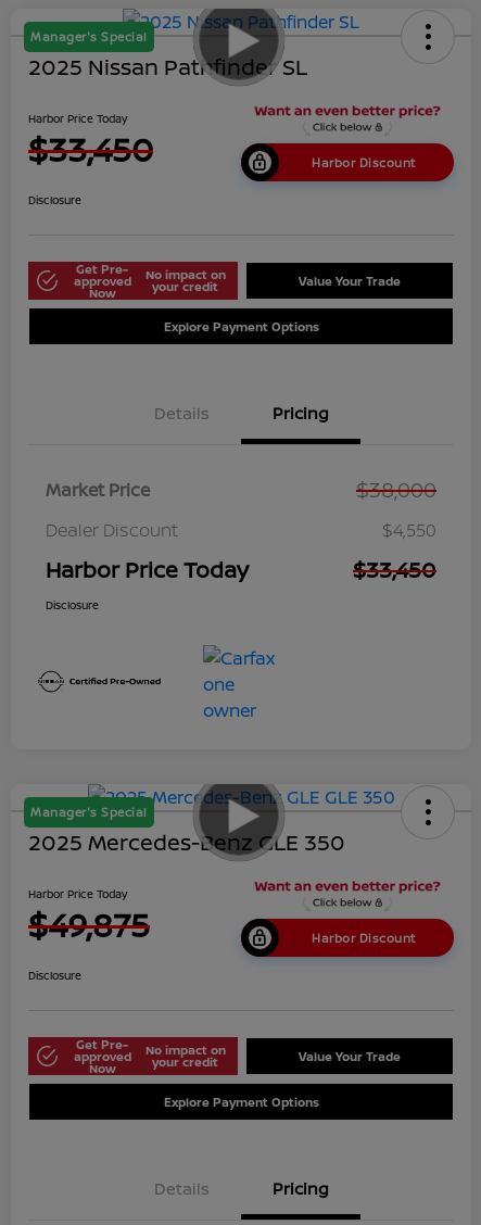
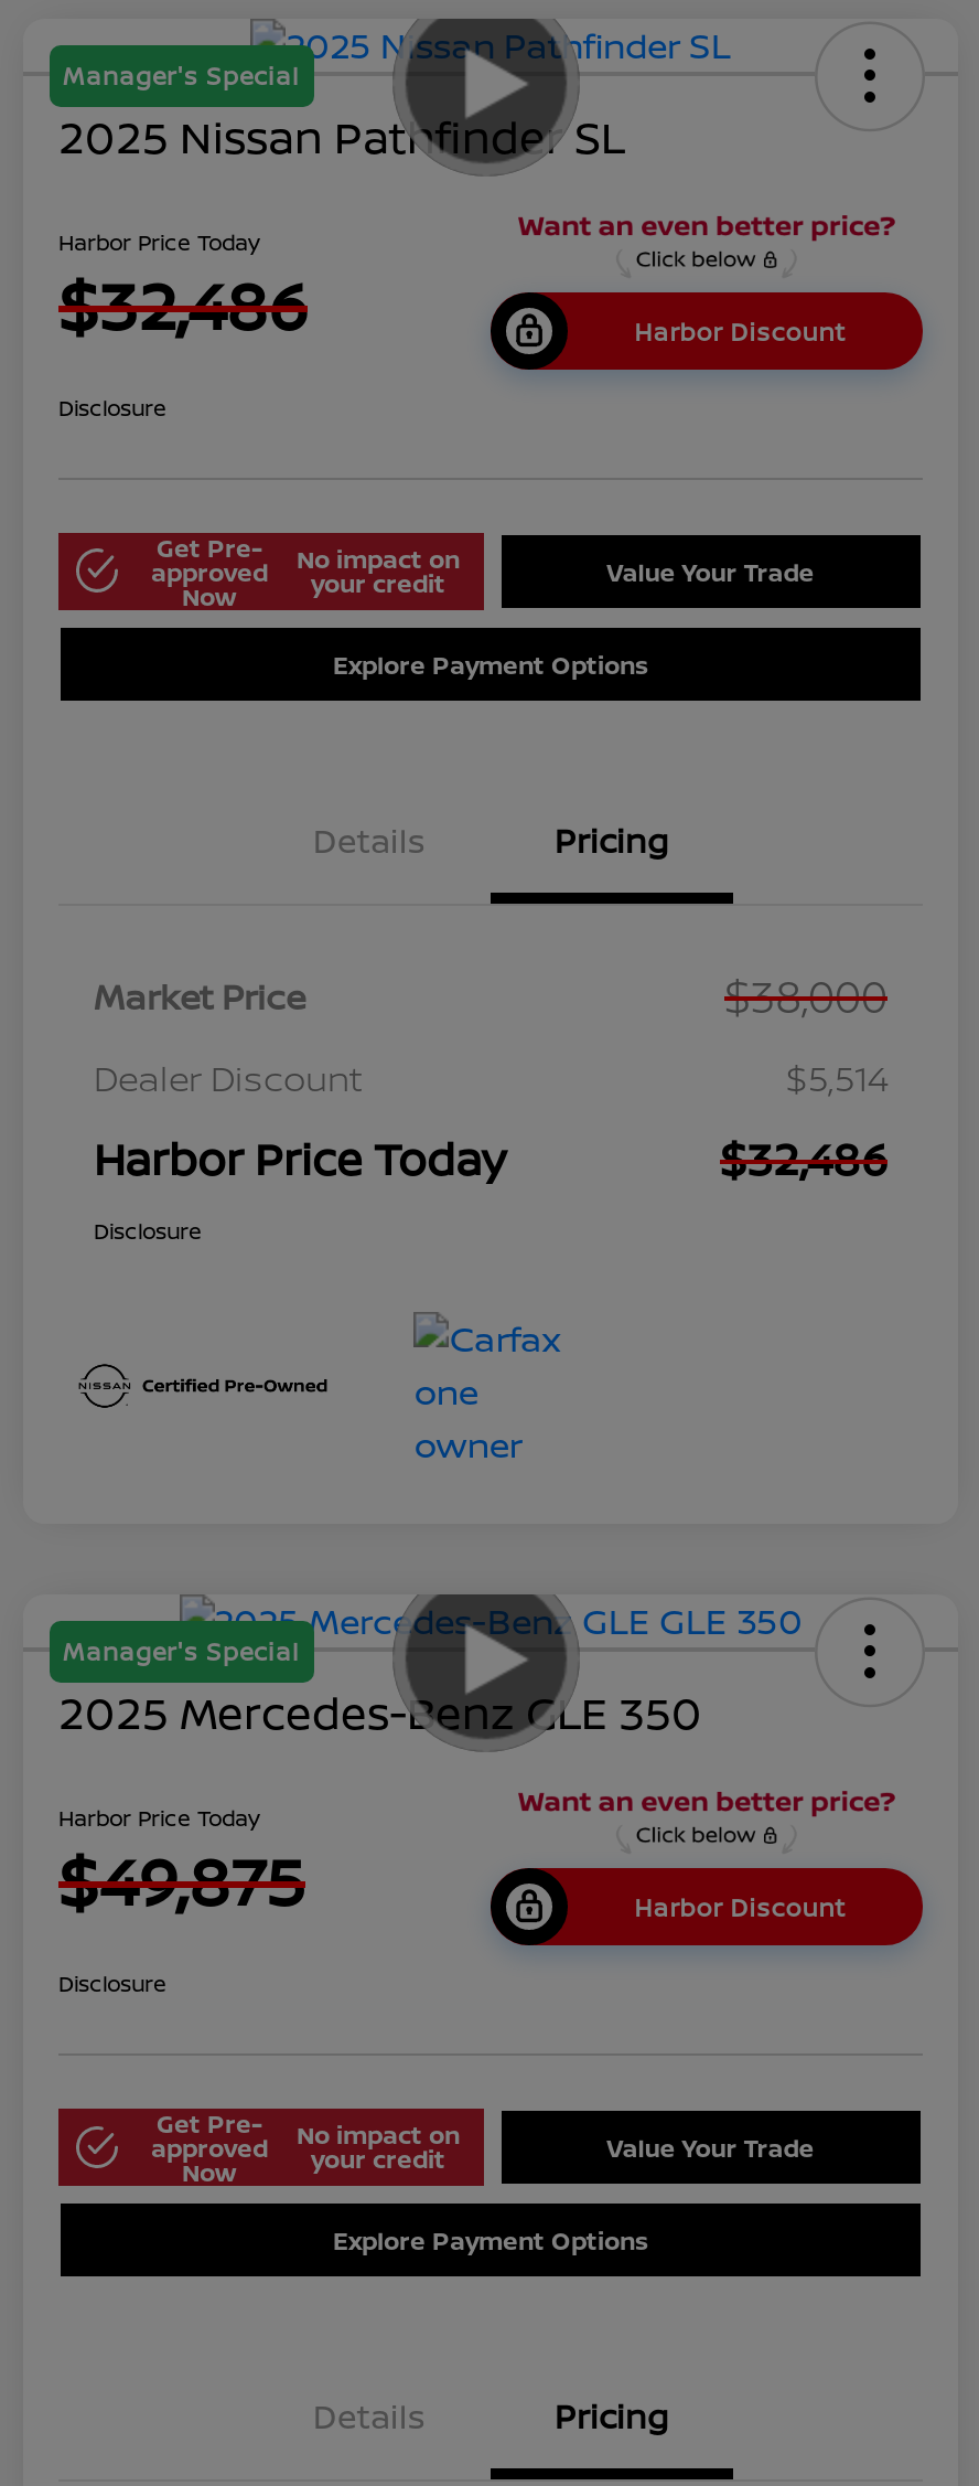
- $33,450
+ $32,486

- $4,550
+ $5,514

- $33,450
+ $32,486
